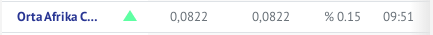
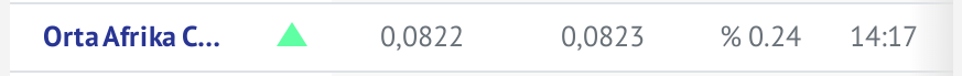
- 0,0822
+ 0,0823

- % 0.15
+ % 0.24

- 09:51
+ 14:17
